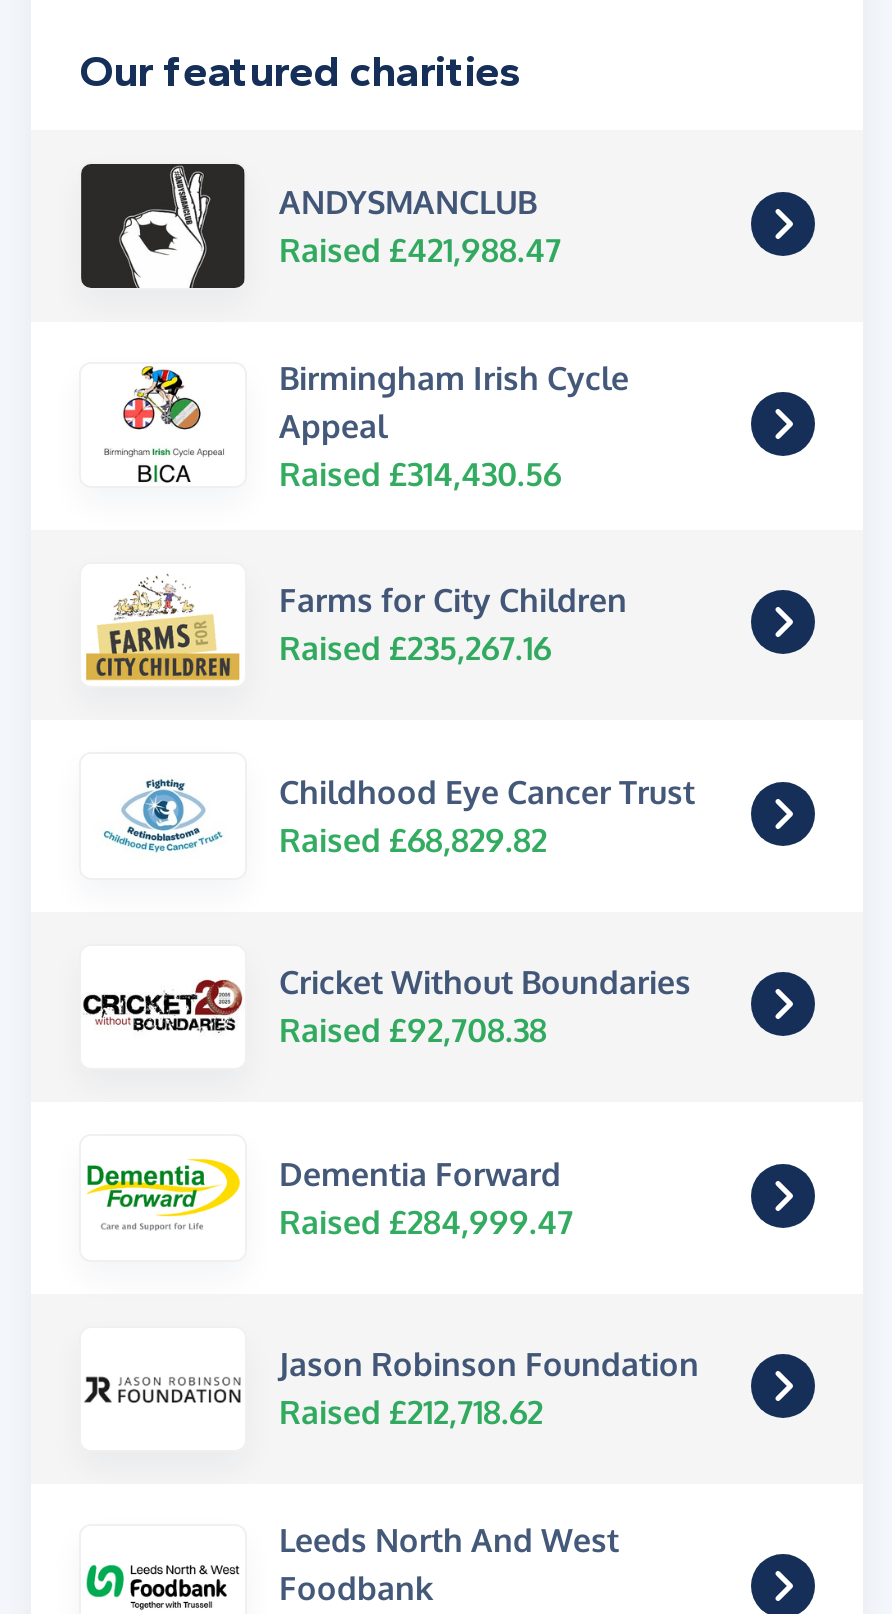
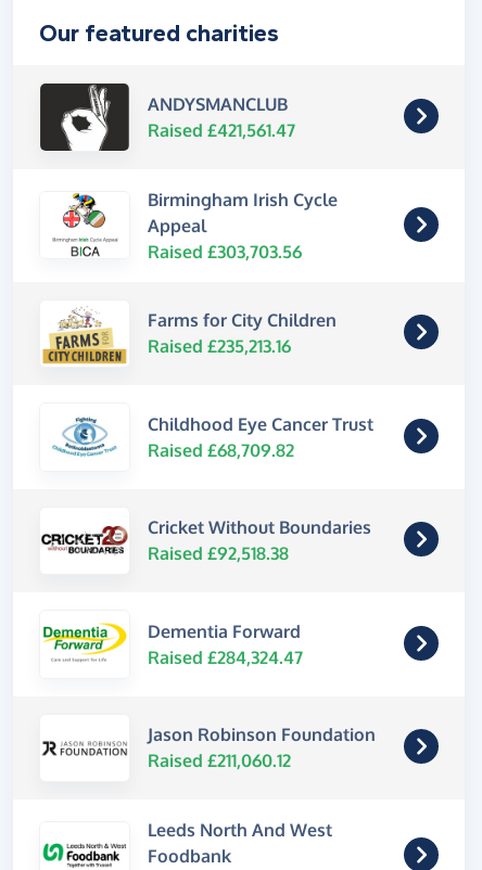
- Raised £421,988.47
+ Raised £421,561.47

- Raised £314,430.56
+ Raised £303,703.56

- Raised £235,267.16
+ Raised £235,213.16

- Raised £68,829.82
+ Raised £68,709.82

- Raised £92,708.38
+ Raised £92,518.38

- Raised £284,999.47
+ Raised £284,324.47

- Raised £212,718.62
+ Raised £211,060.12
